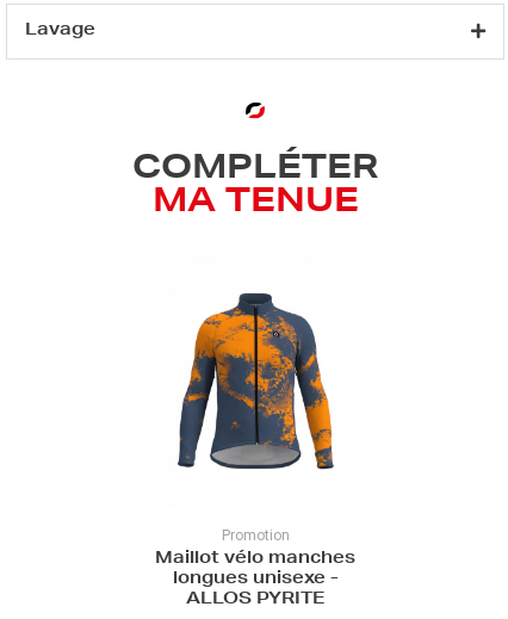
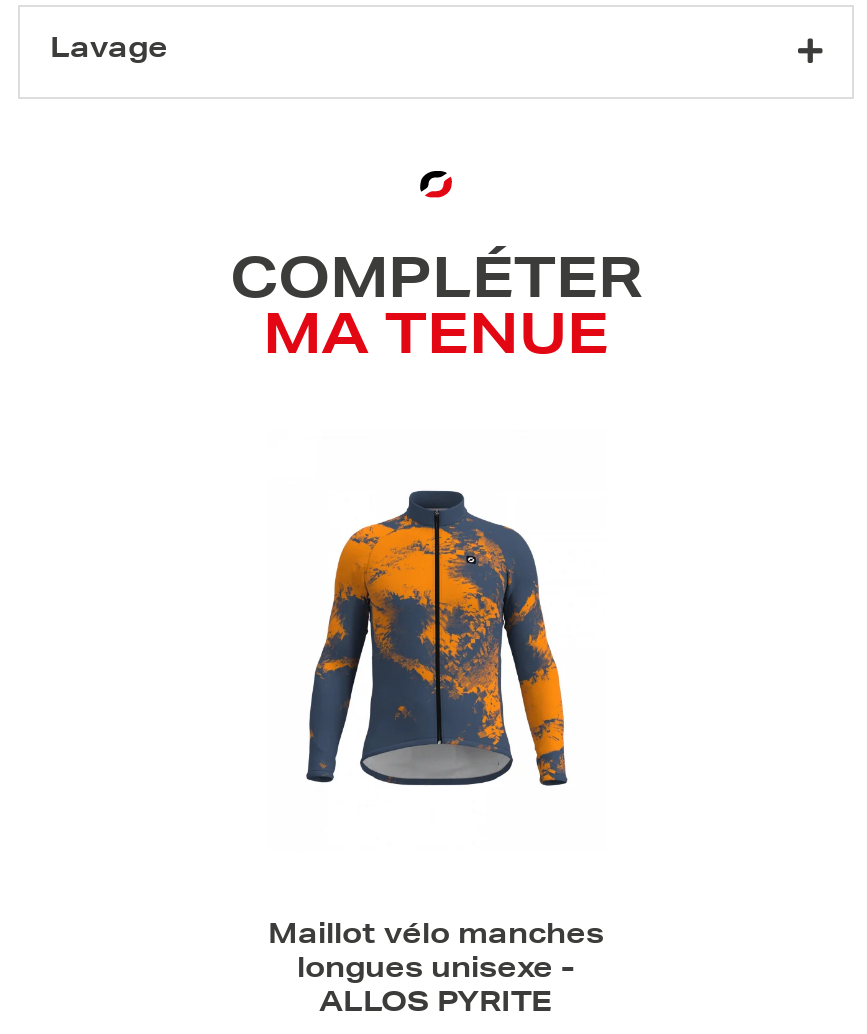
- Promotion
